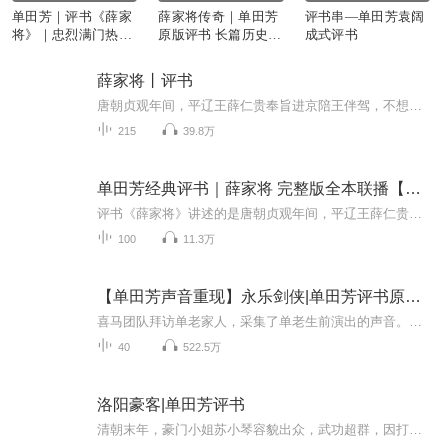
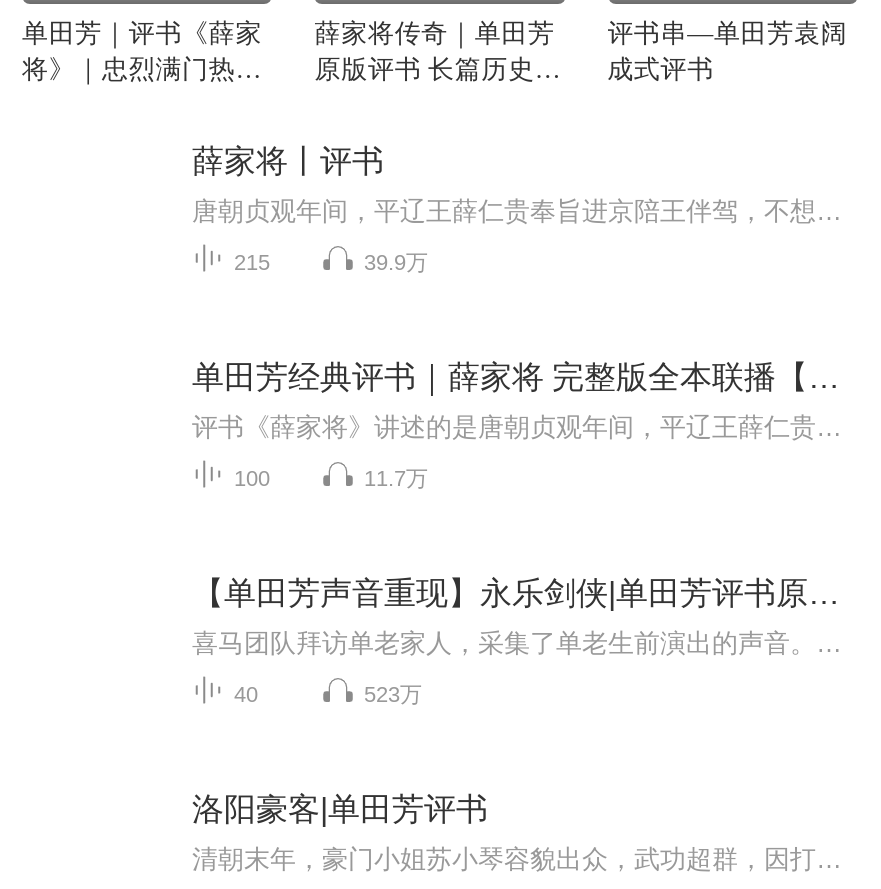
- 39.8万
+ 39.9万

- 11.3万
+ 11.7万

- 522.5万
+ 523万
